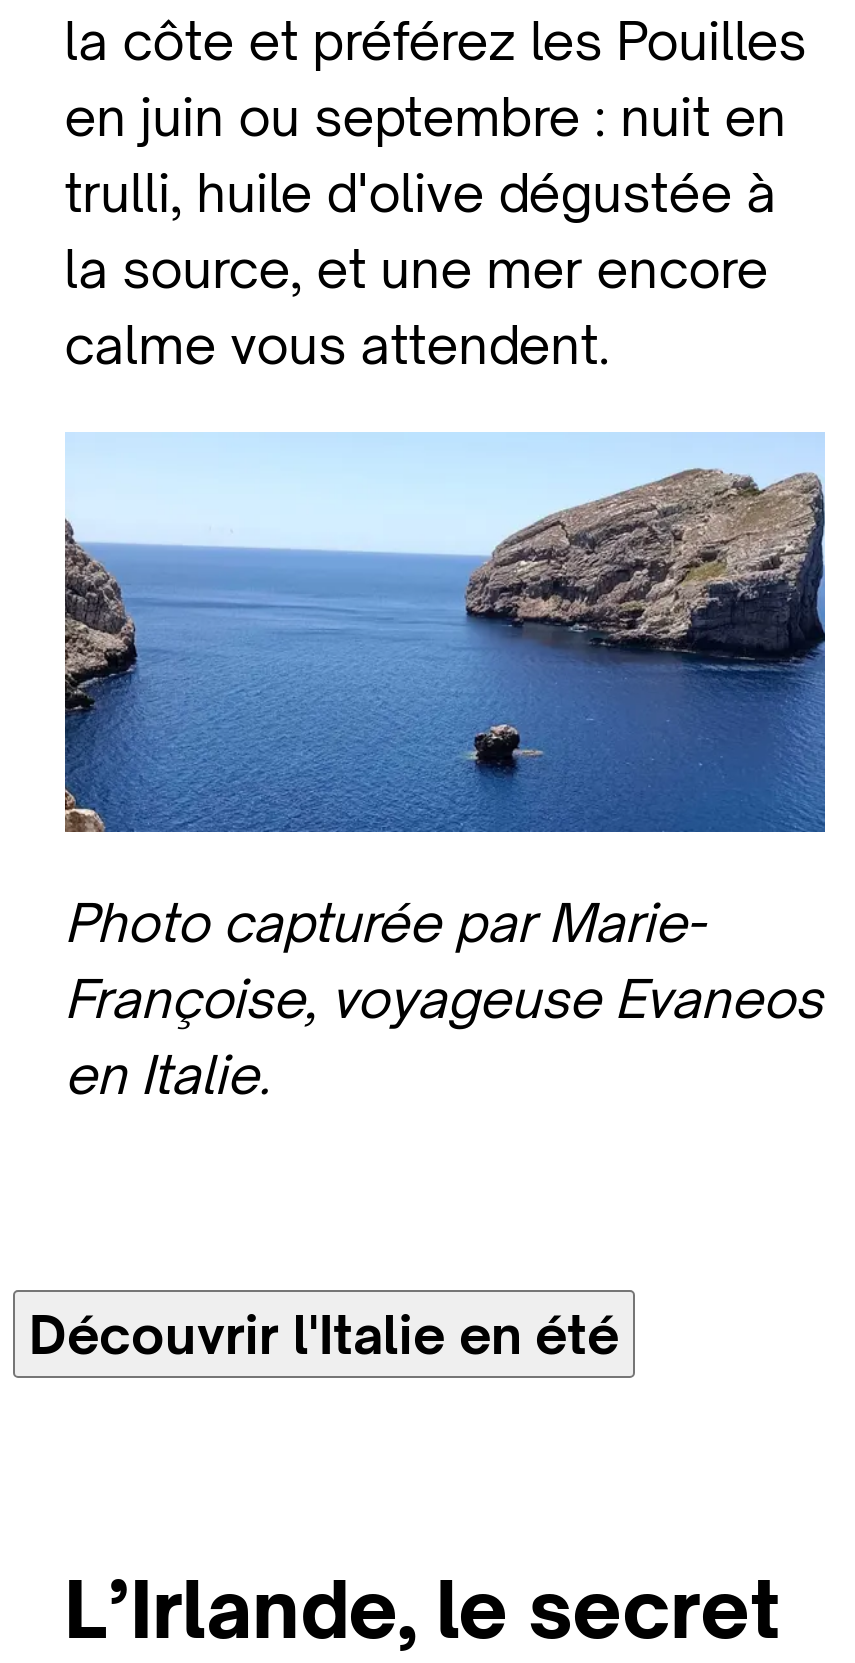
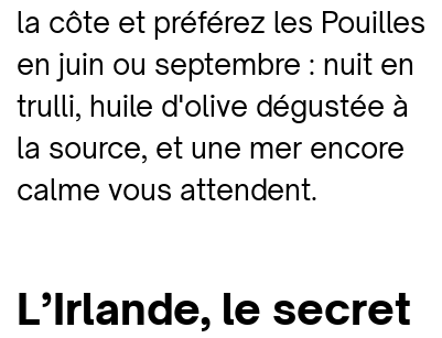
- [image]
- Photo capturée par Marie-
- Françoise, voyageuse Evaneos
- en Italie.

- Découvrir l'Italie en été
